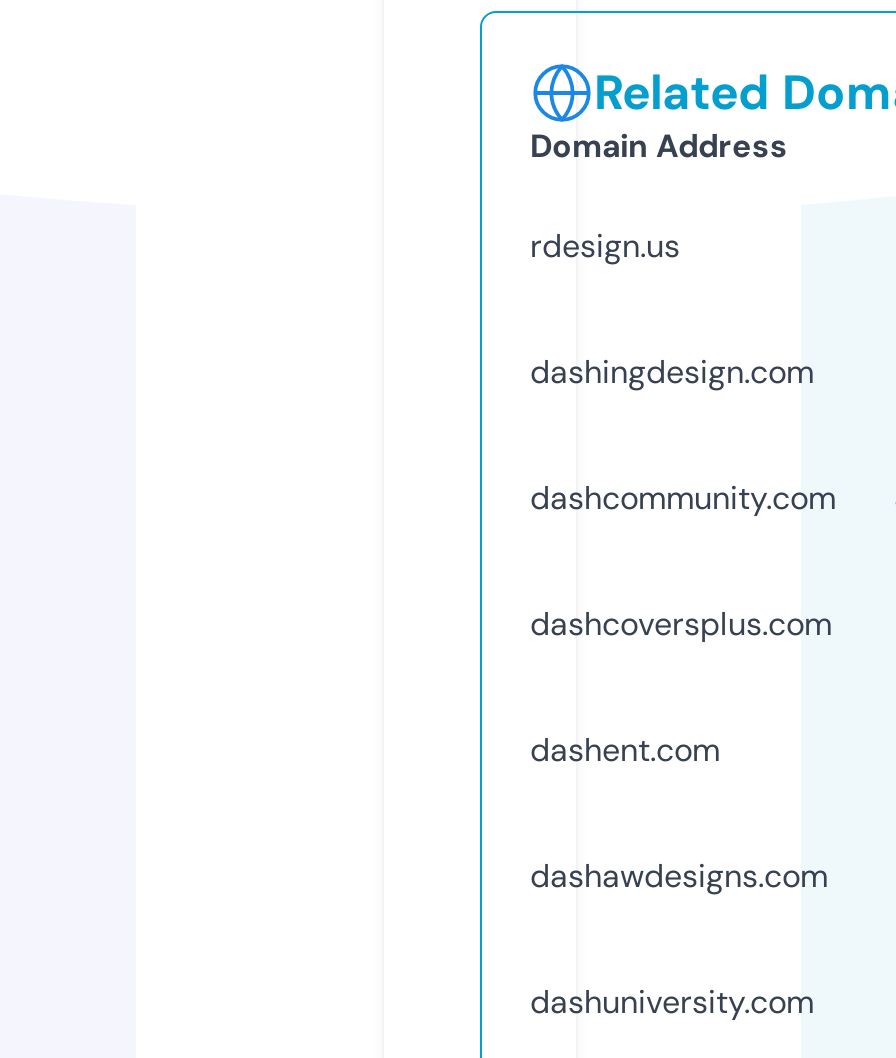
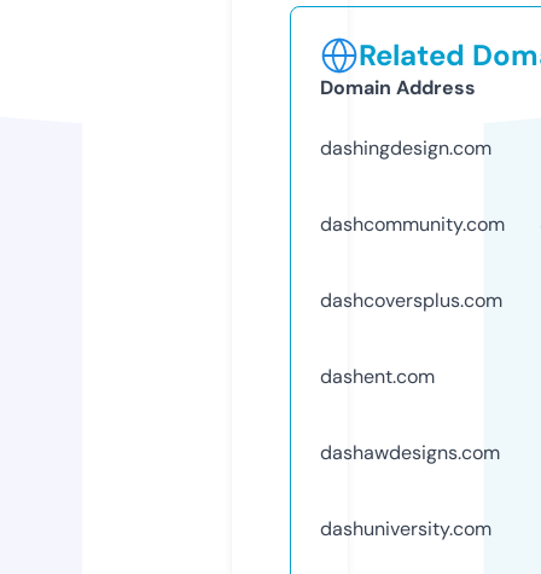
- rdesign.us
